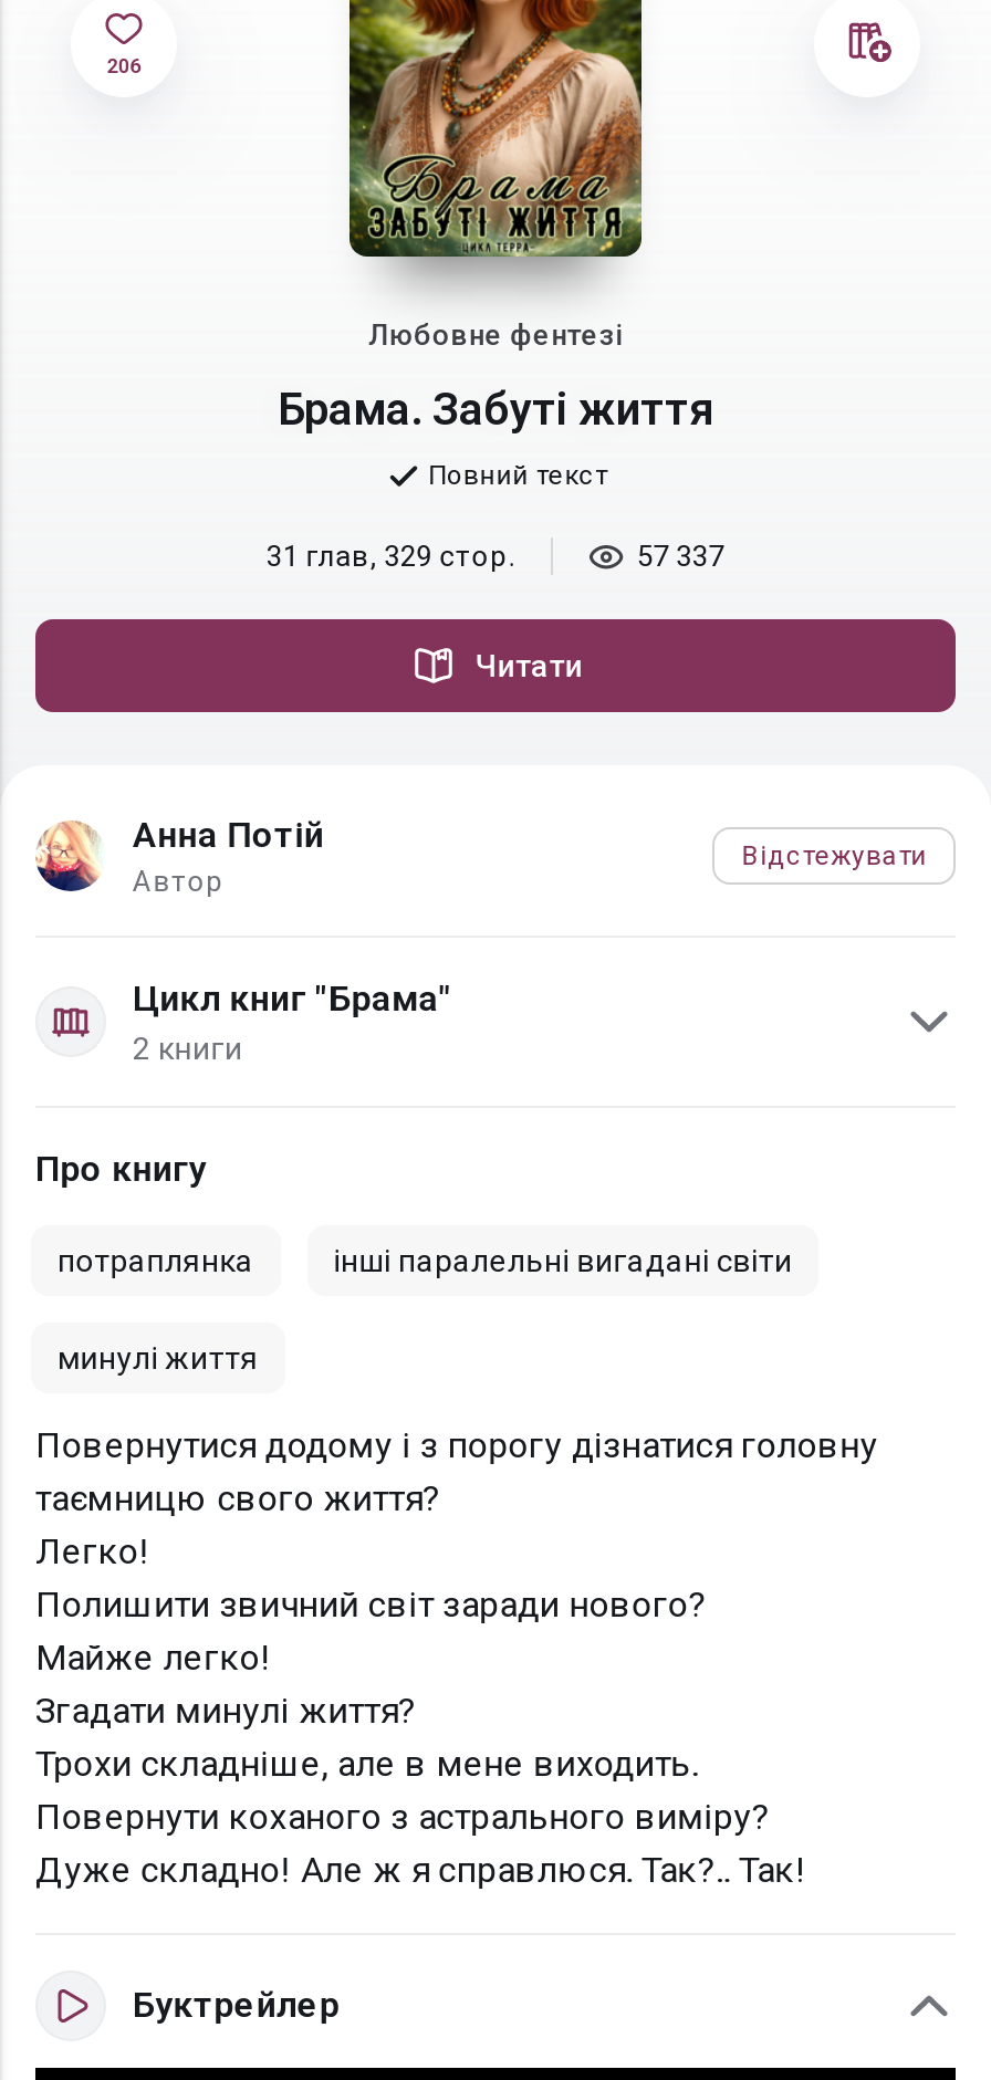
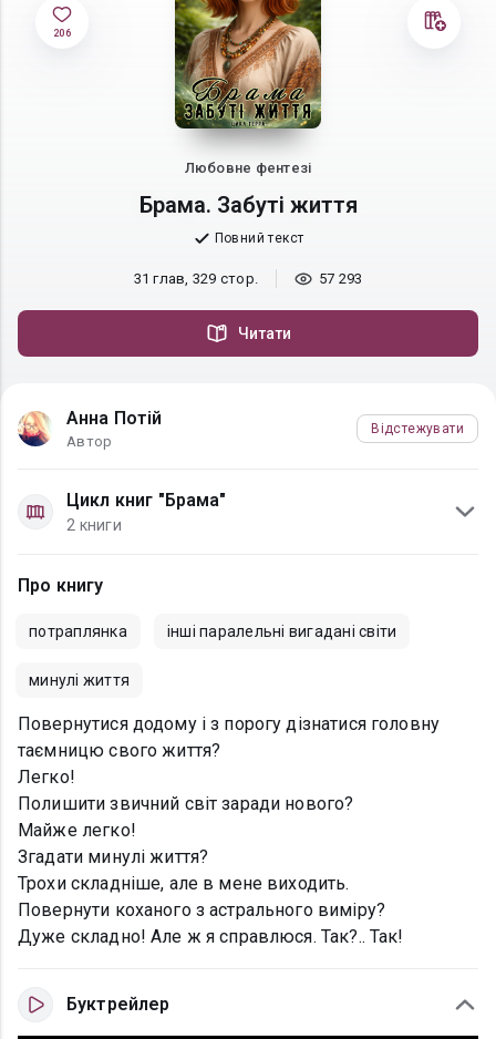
- 57 337
+ 57 293
